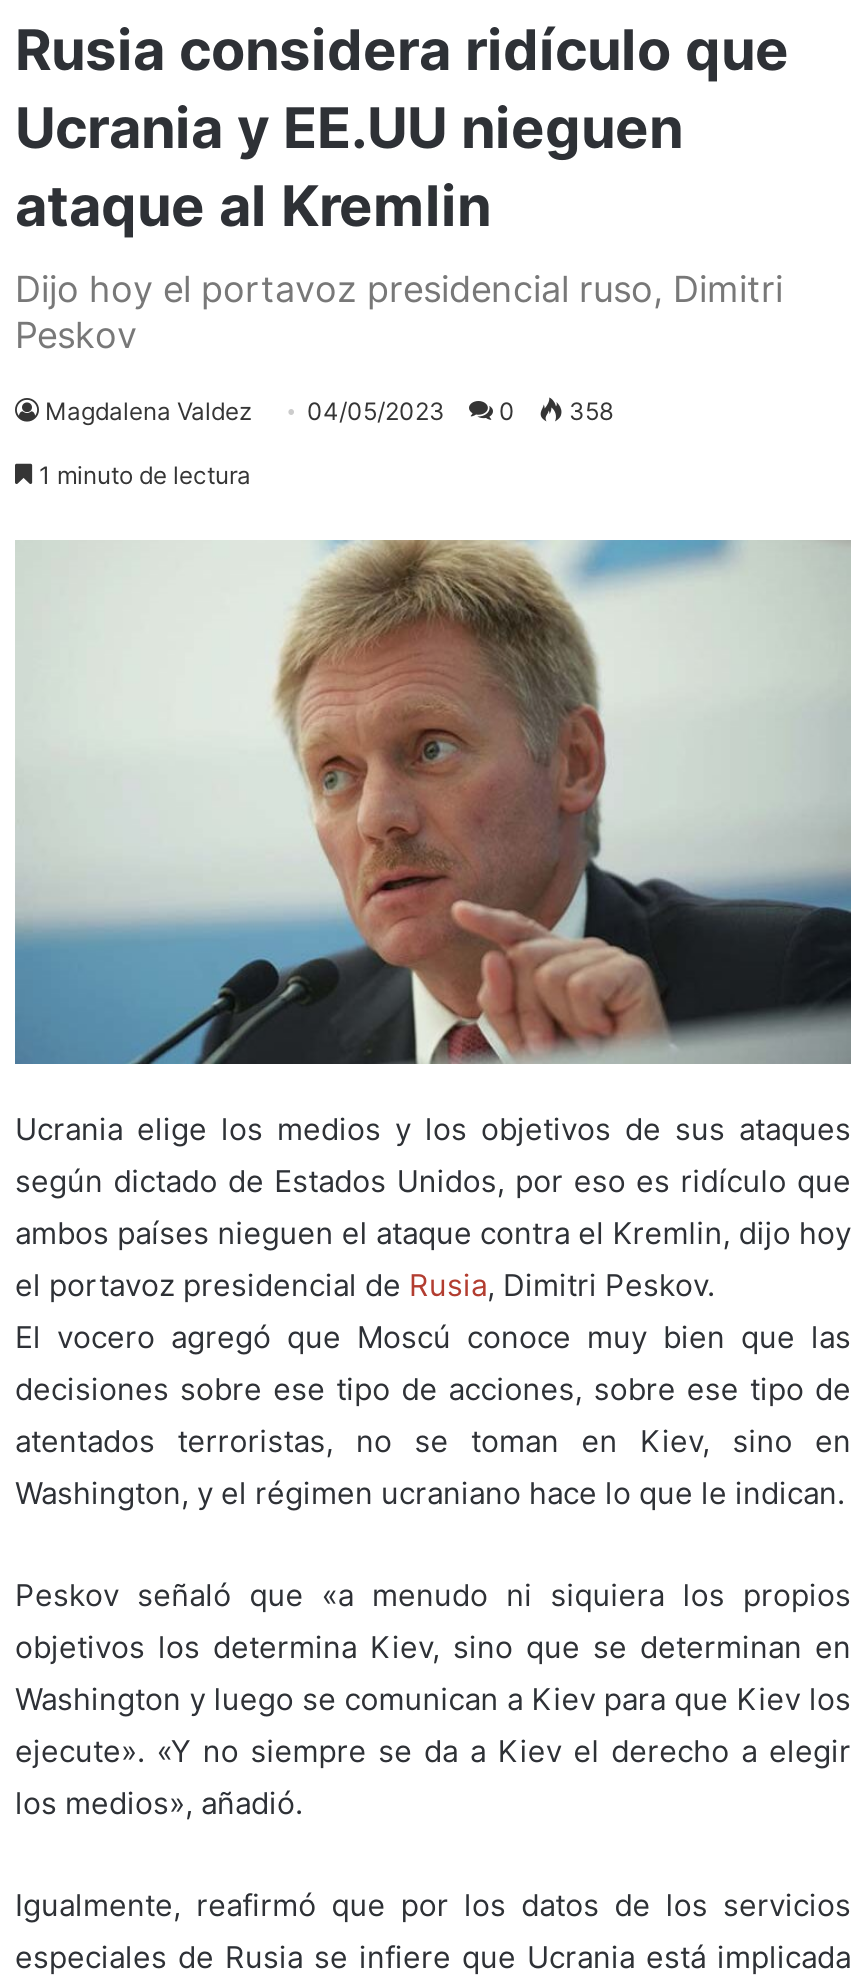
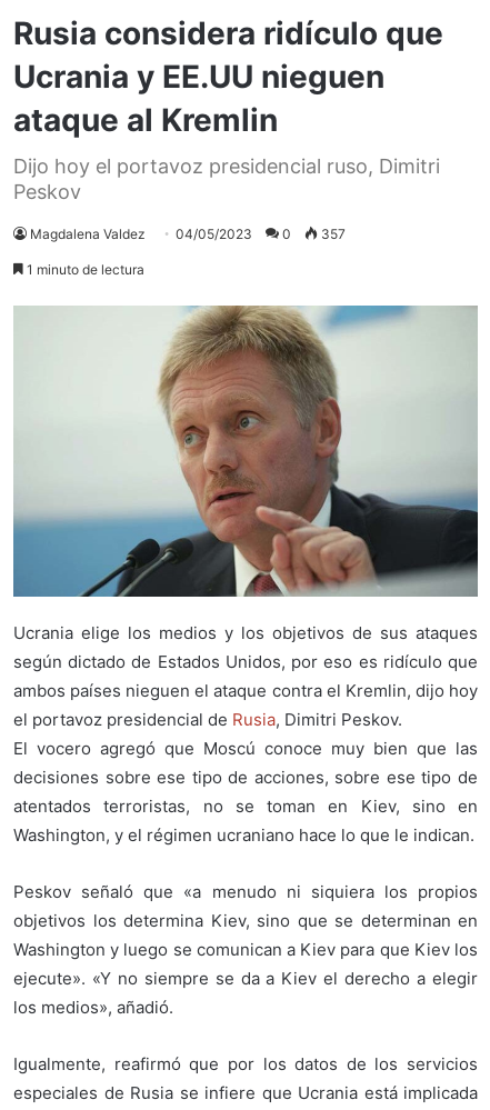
- Magdalena Valdez 04/05/2023 0 358
+ Magdalena Valdez 04/05/2023 0 357
